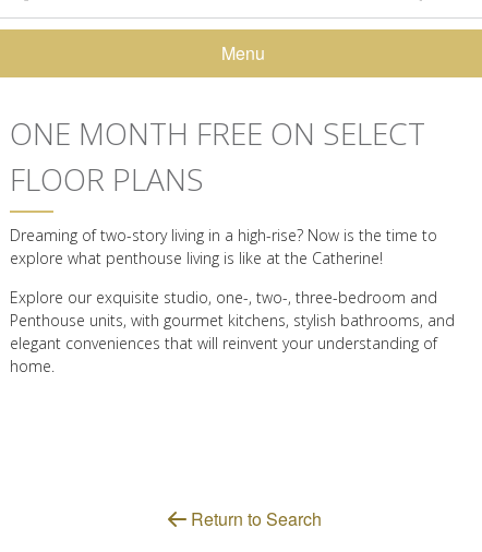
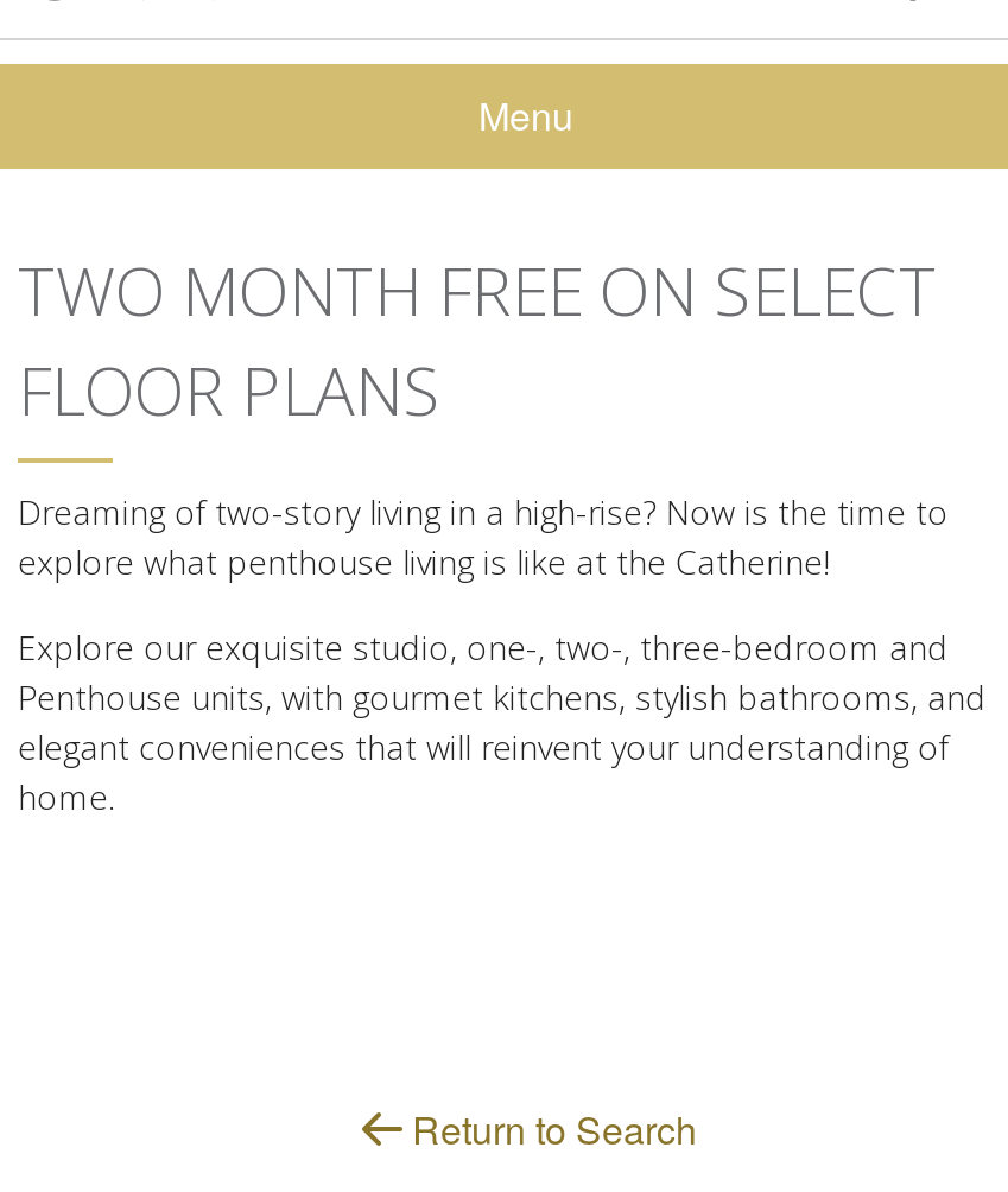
- ONE MONTH FREE ON SELECT
+ TWO MONTH FREE ON SELECT
